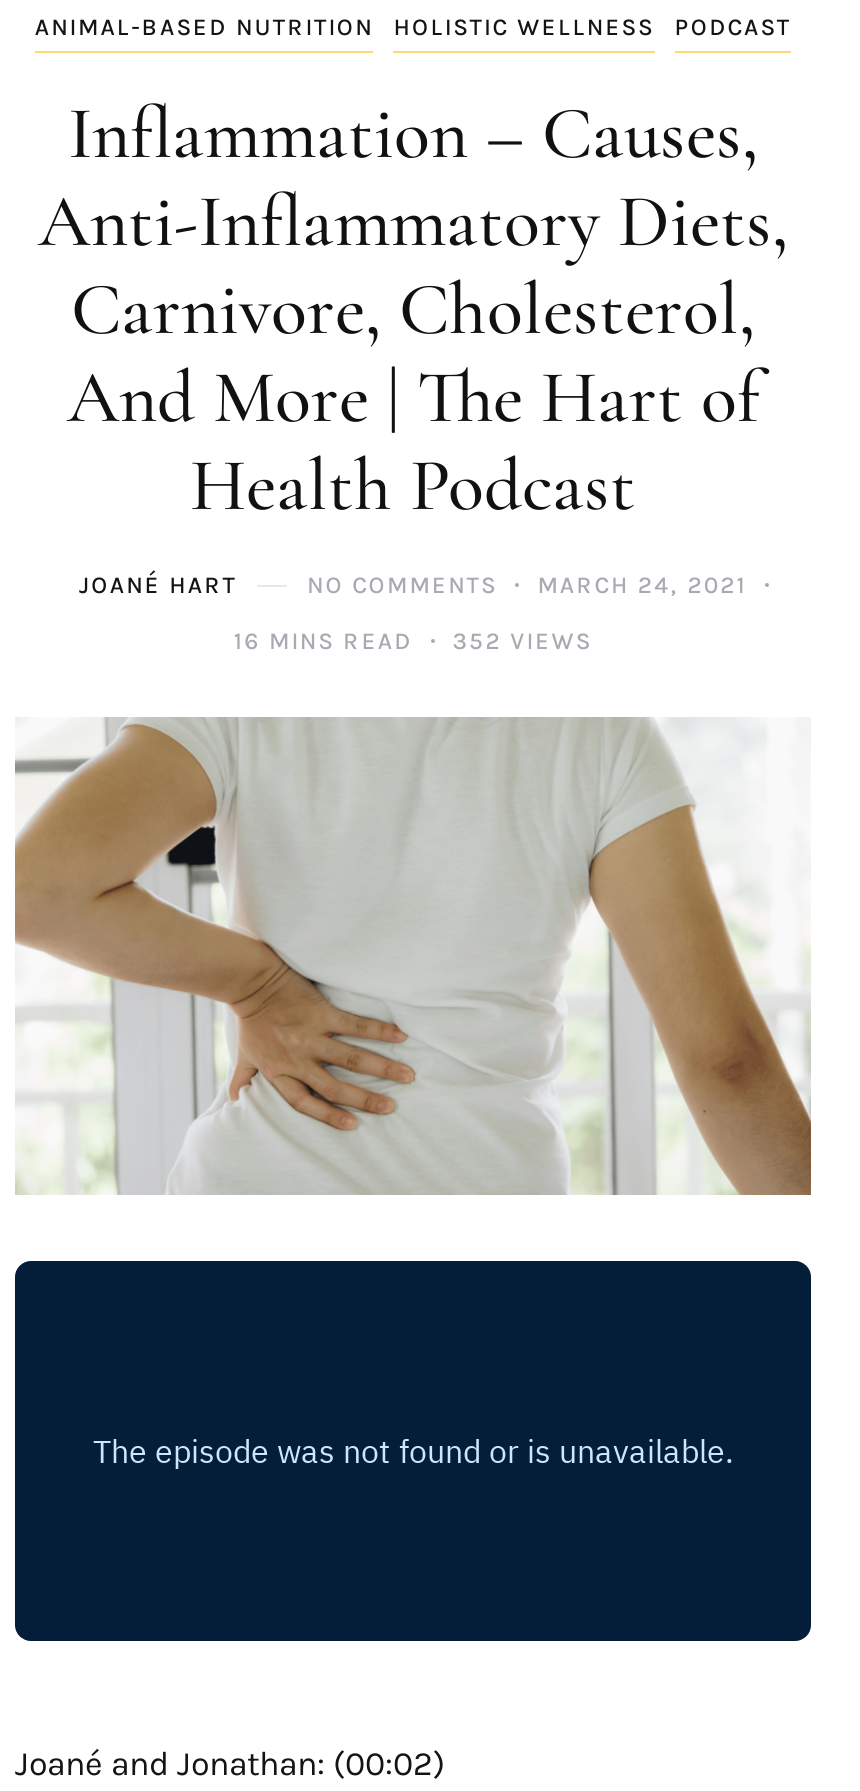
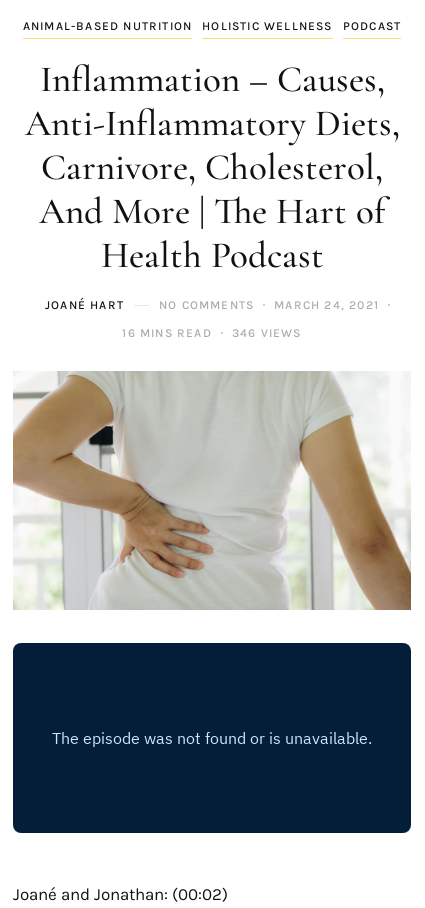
- 16 MINS READ 352 VIEWS
+ 16 MINS READ 346 VIEWS
